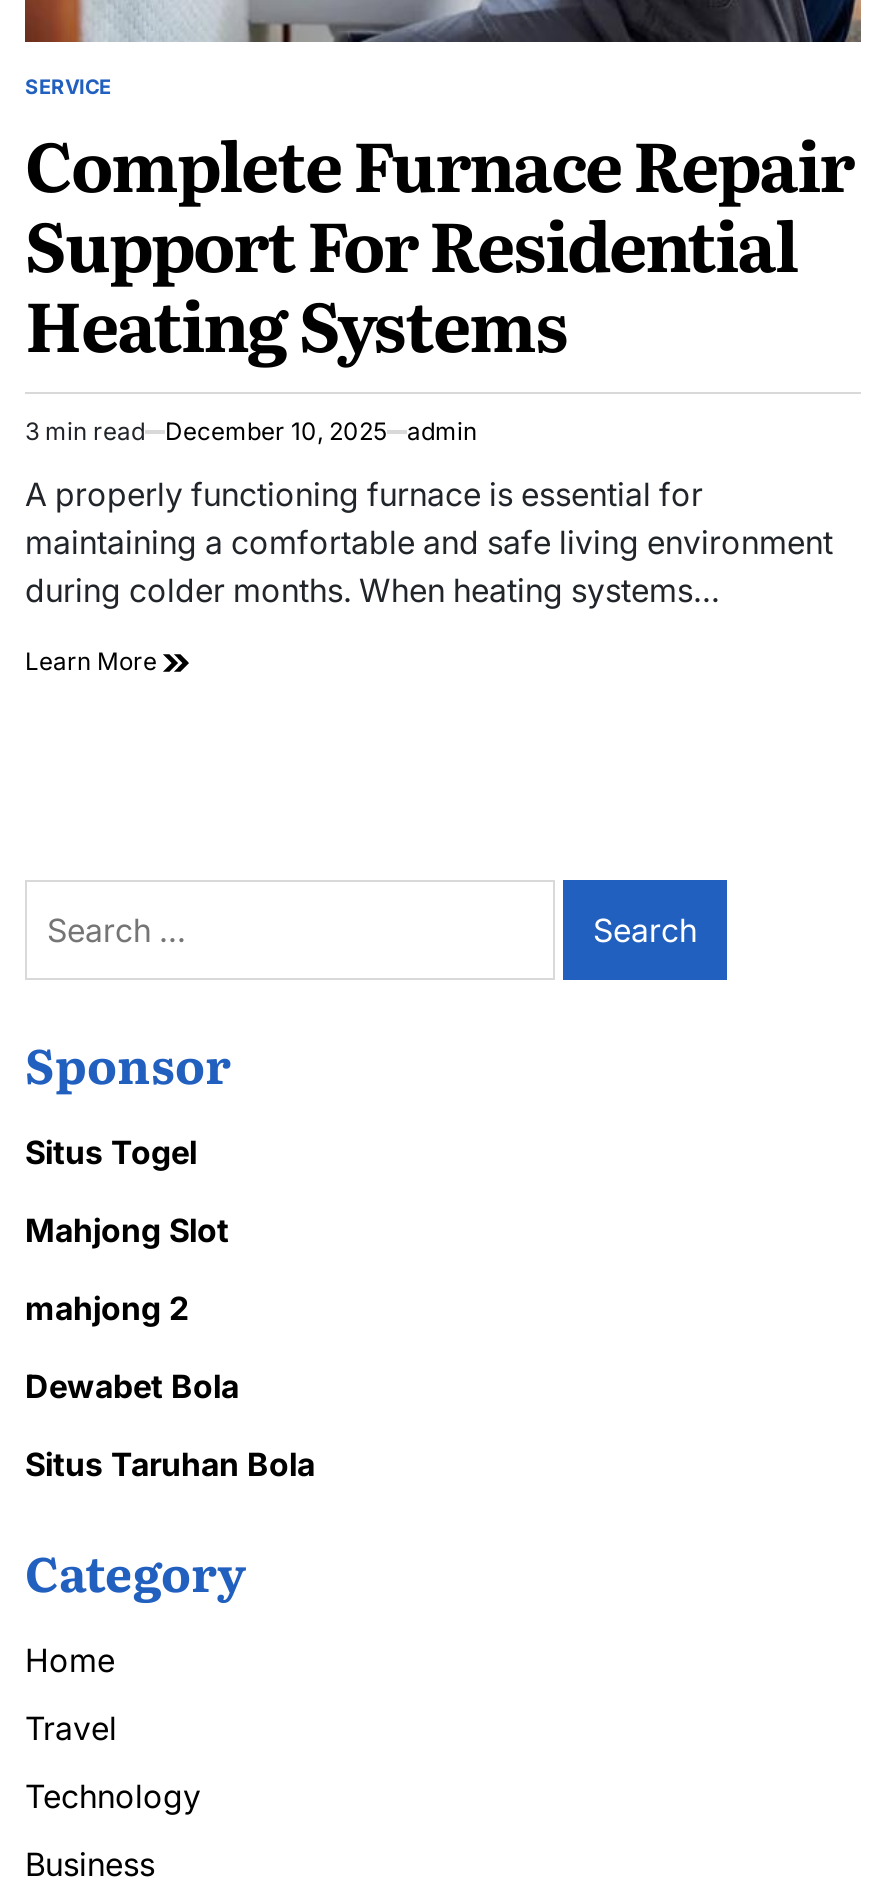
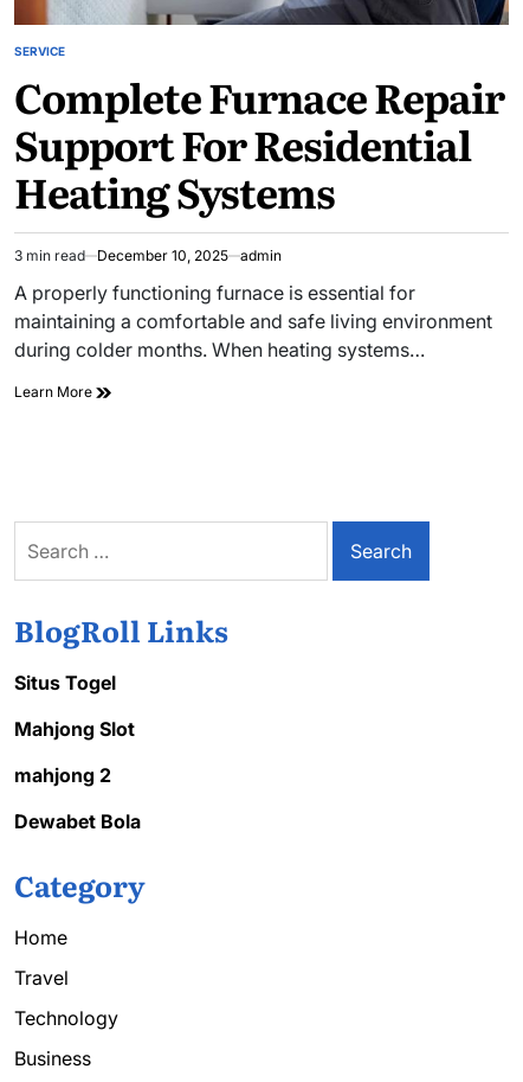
- Sponsor
+ BlogRoll Links

- Situs Taruhan Bola
